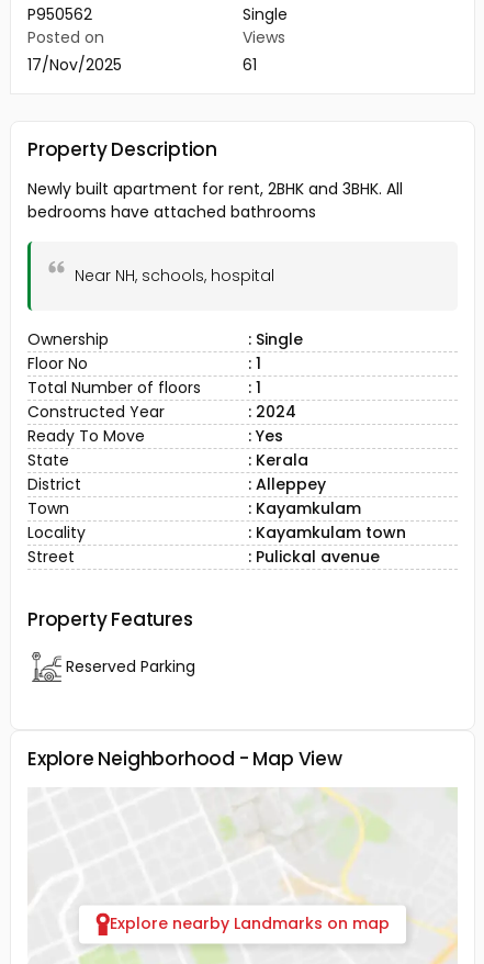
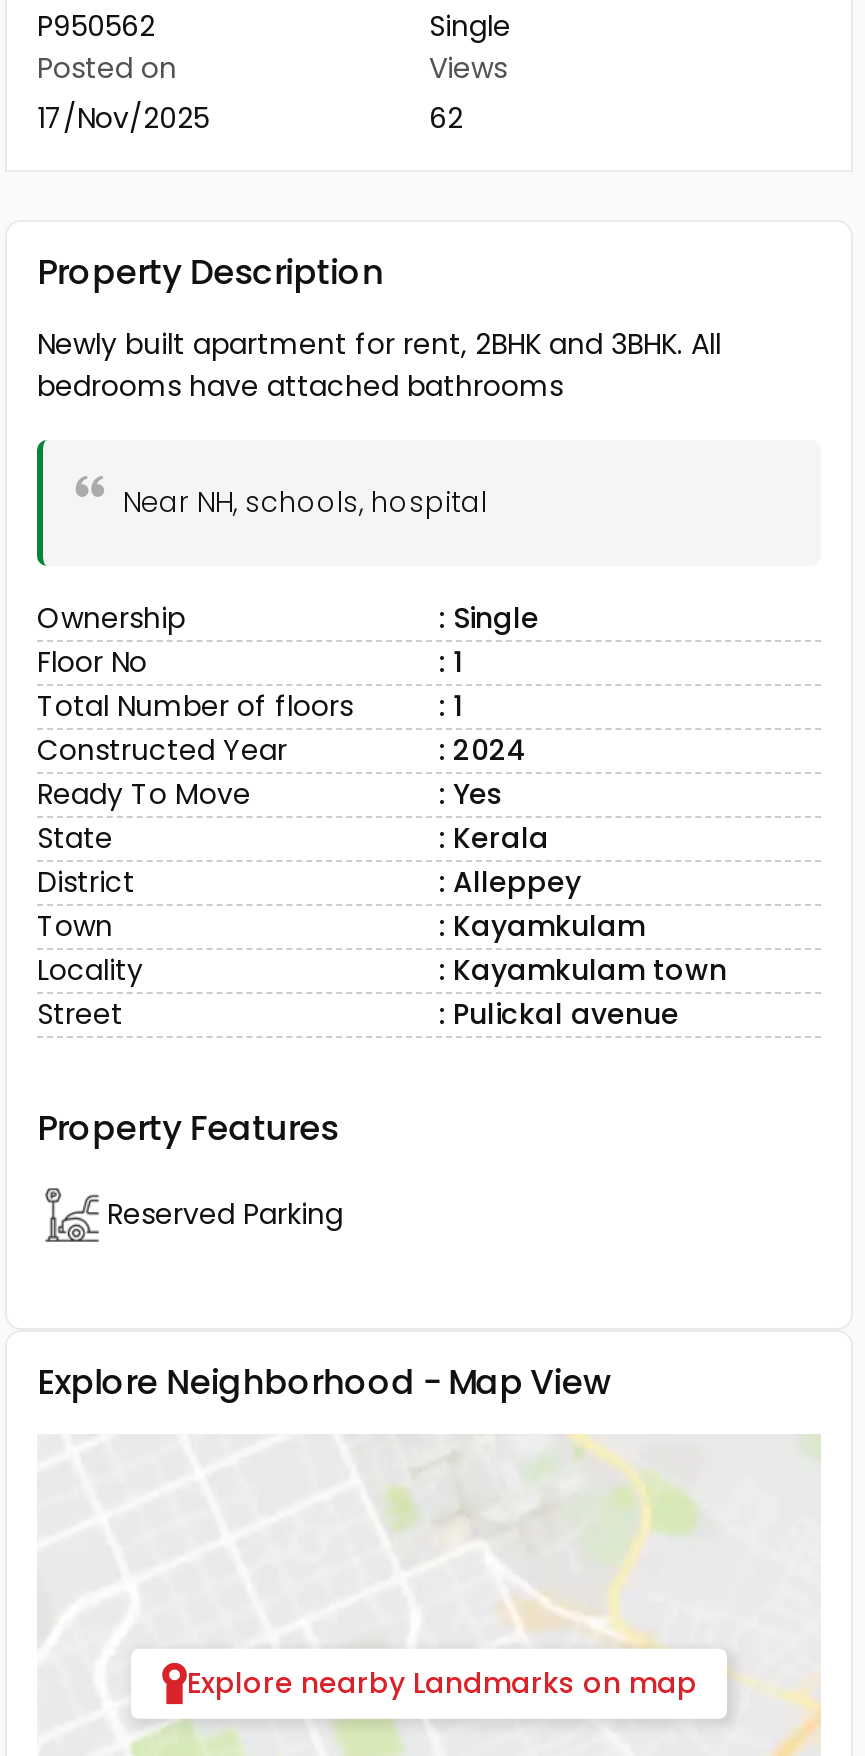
- 61
+ 62
